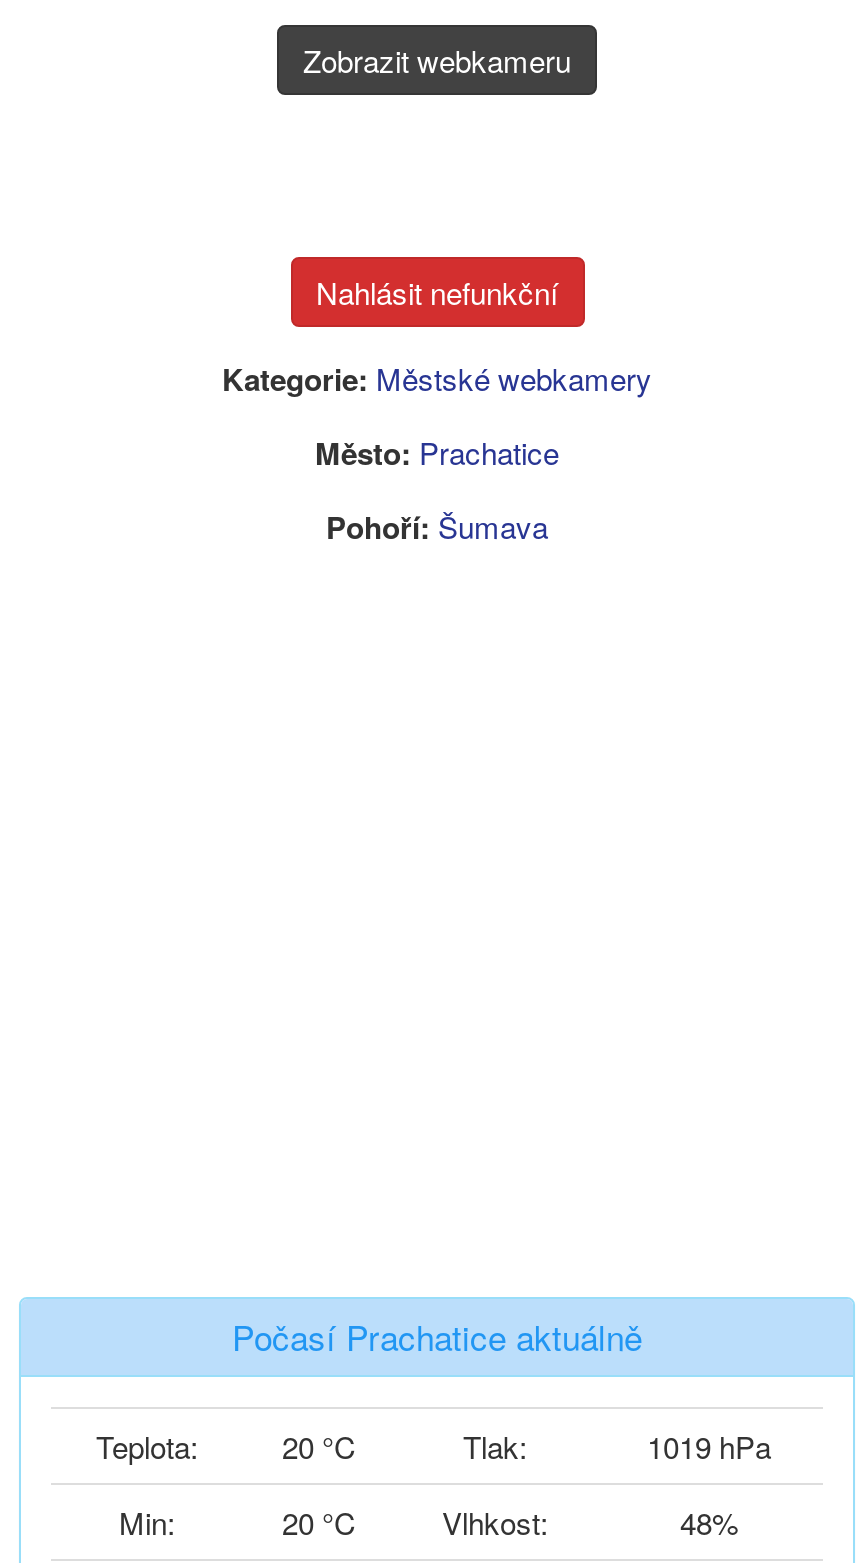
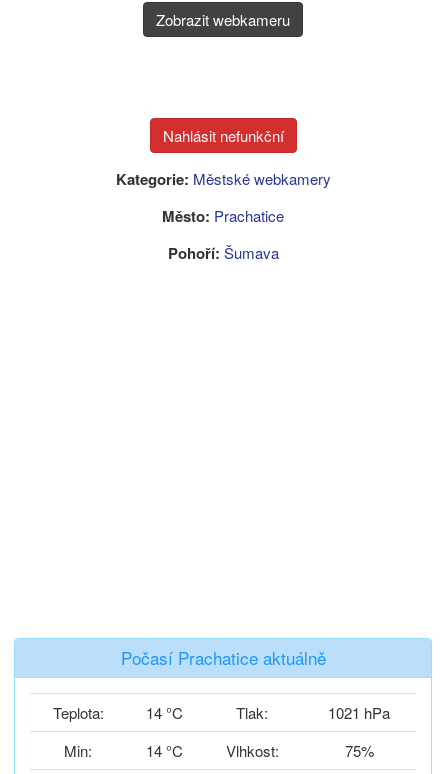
- Teplota: 20 °C
+ Teplota: 14 °C

- 1019 hPa
+ 1021 hPa

- 20 °C
+ 14 °C

- 48%
+ 75%
